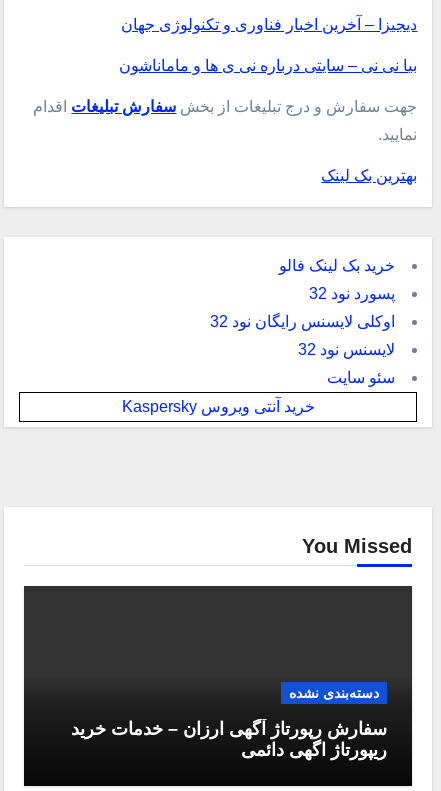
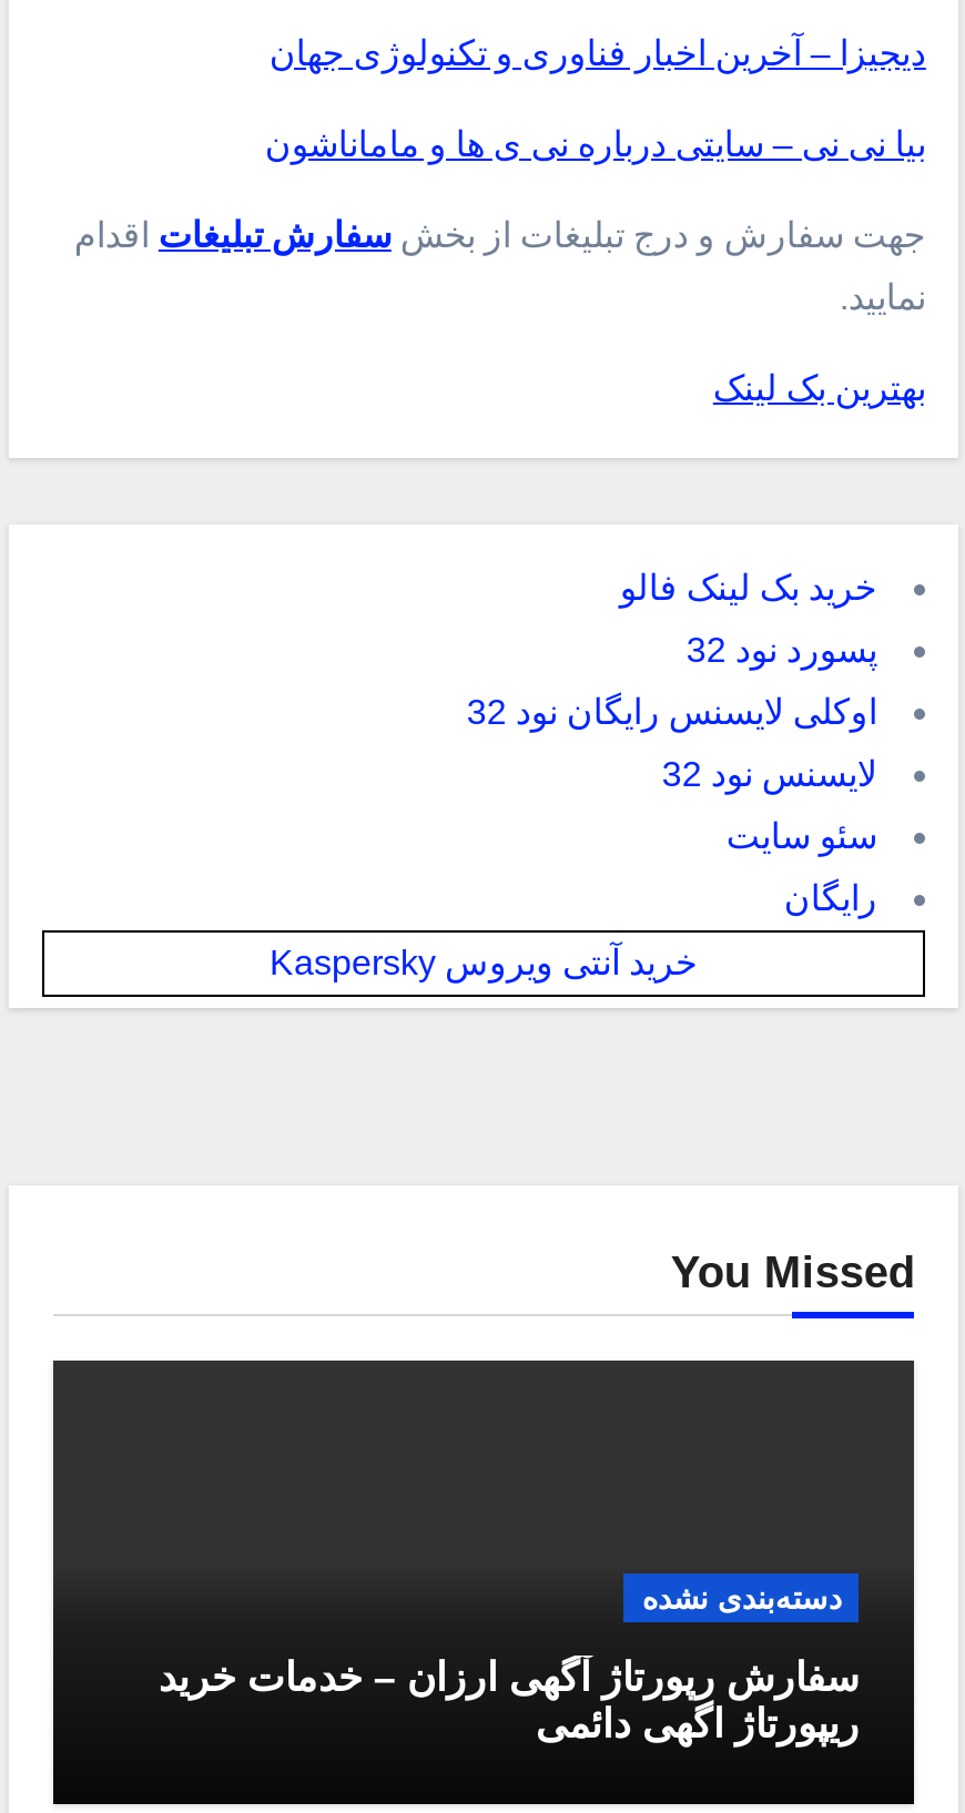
+ رایگان
